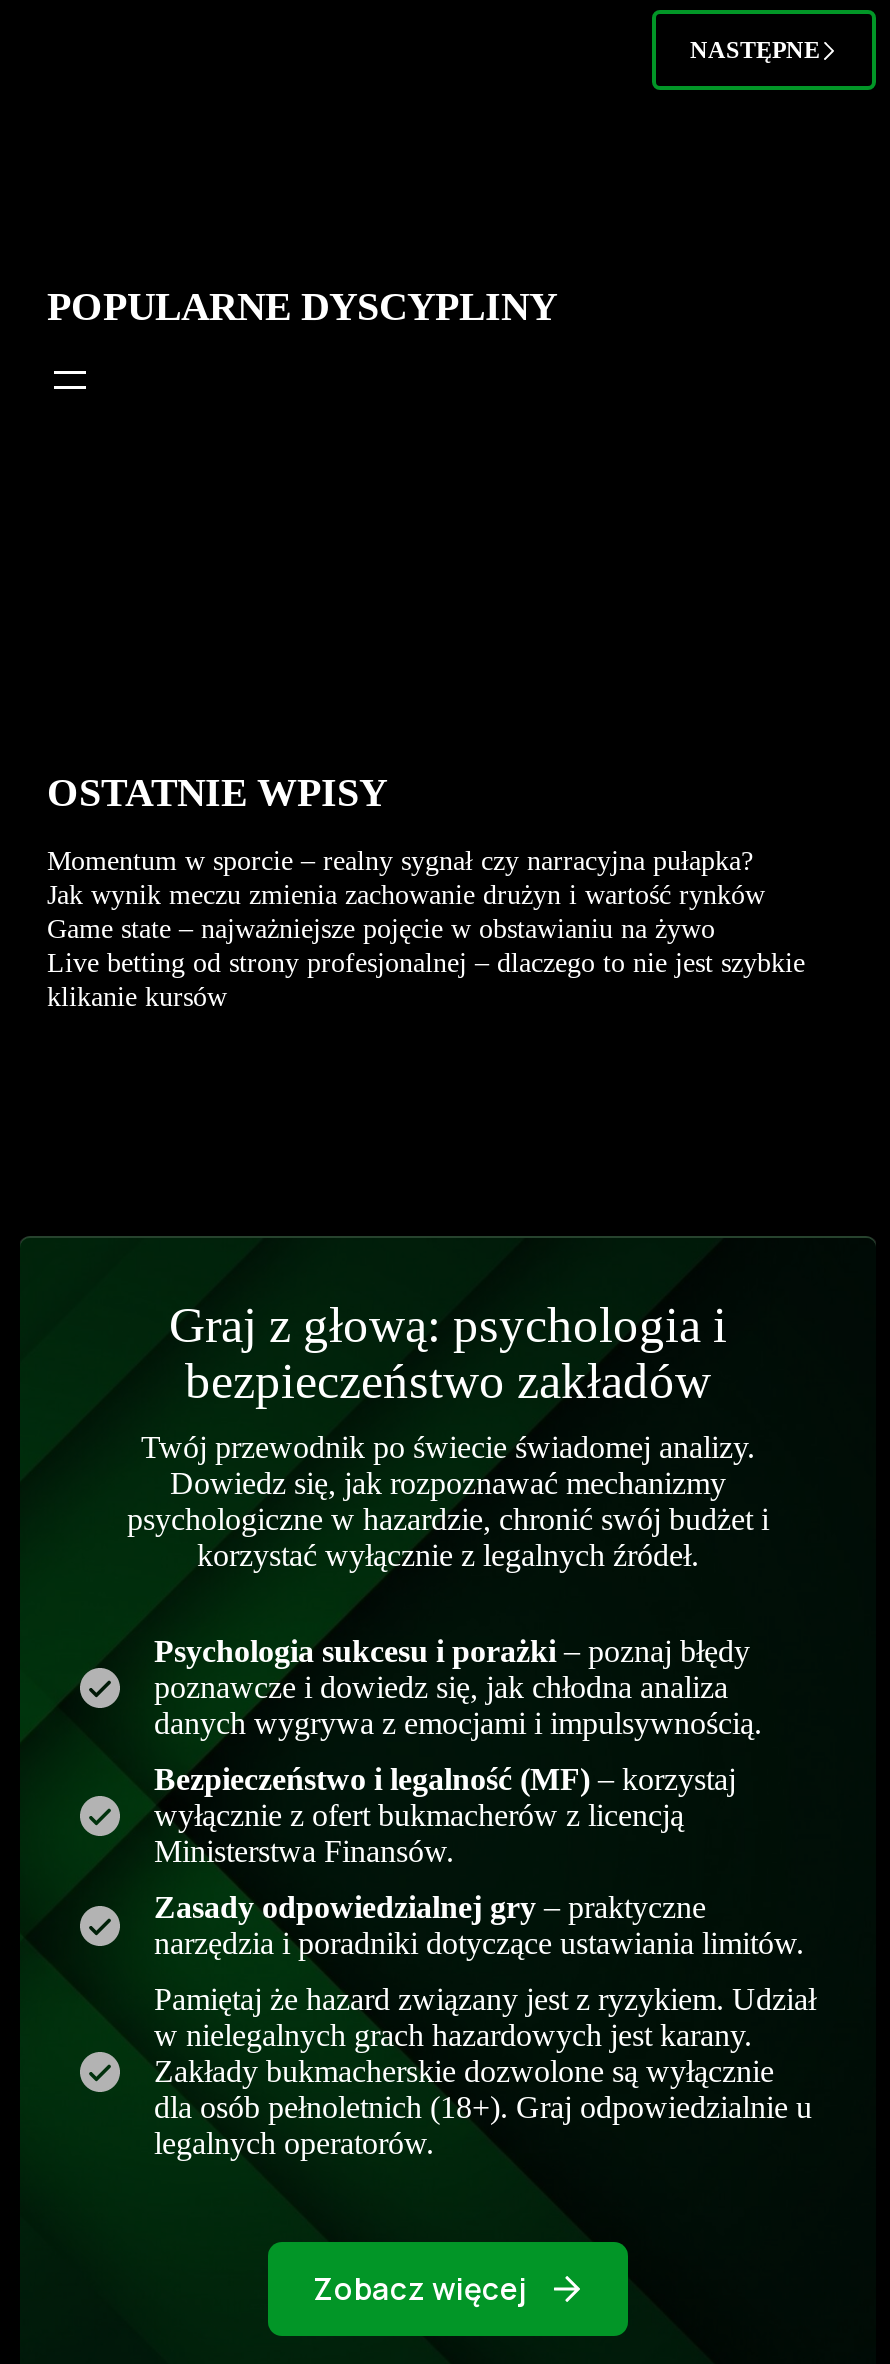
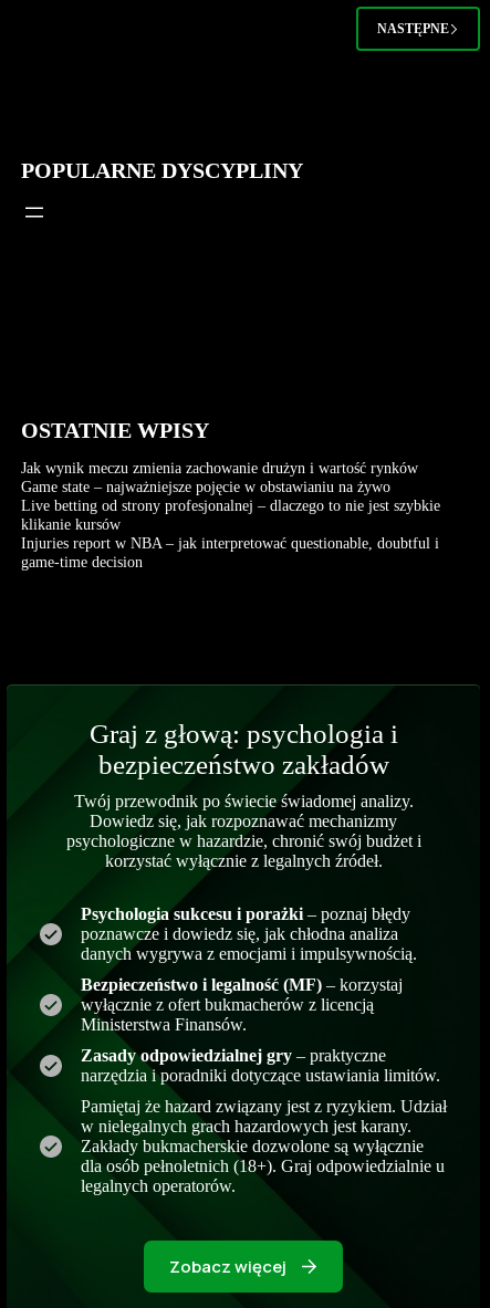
- Momentum w sporcie – realny sygnał czy narracyjna pułapka?

moved up: Jak wynik meczu zmienia zachowanie drużyn i wartość rynków | Game state – najważniejsze pojęcie w obstawianiu na żywo | Live betting od strony profesjonalnej – dlaczego to nie jest szybkie | klikanie kursów

+ Injuries report w NBA – jak interpretować questionable, doubtful i
+ game-time decision
